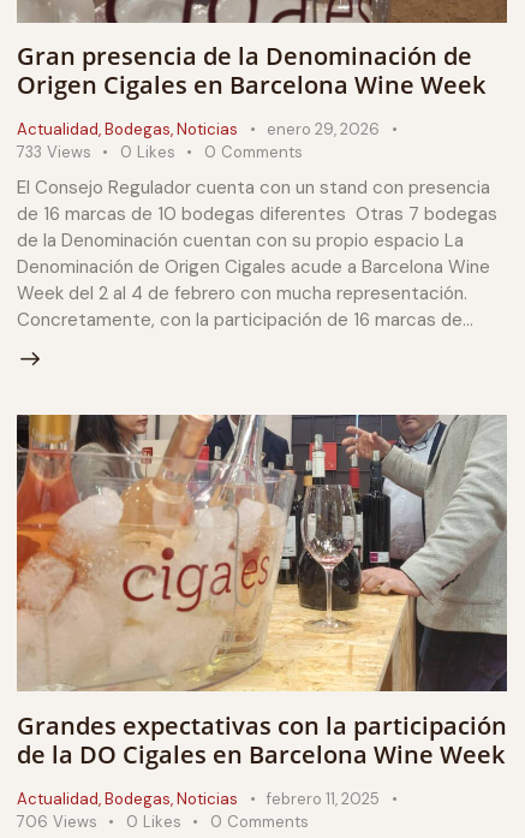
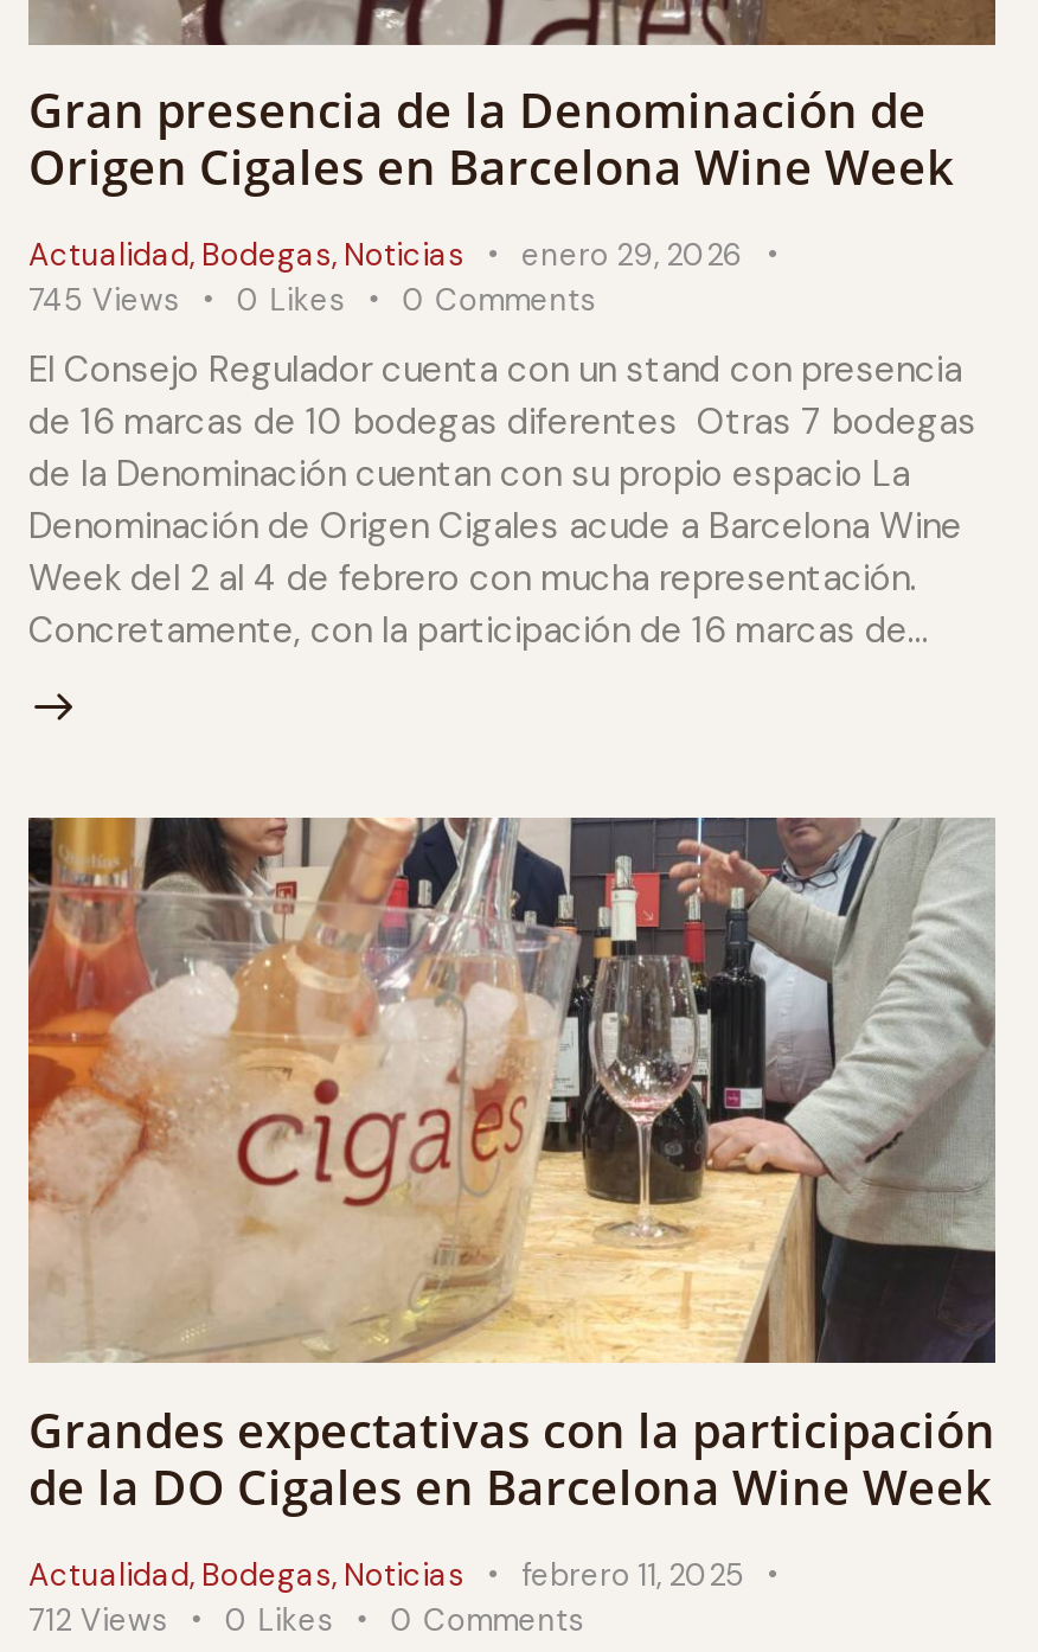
- 733 Views
+ 745 Views

- 706 Views
+ 712 Views
